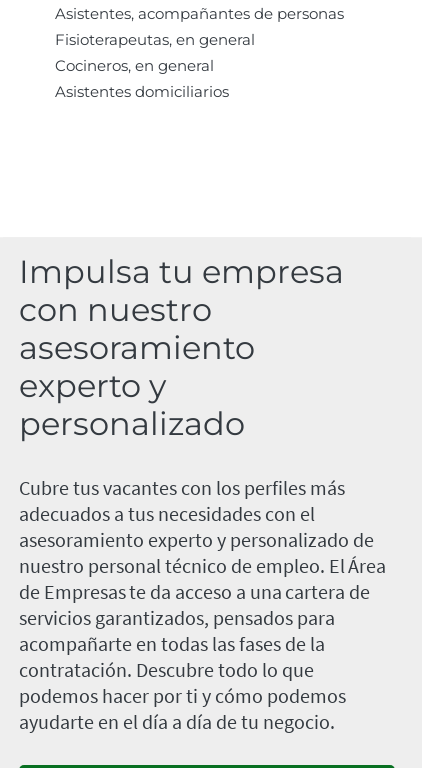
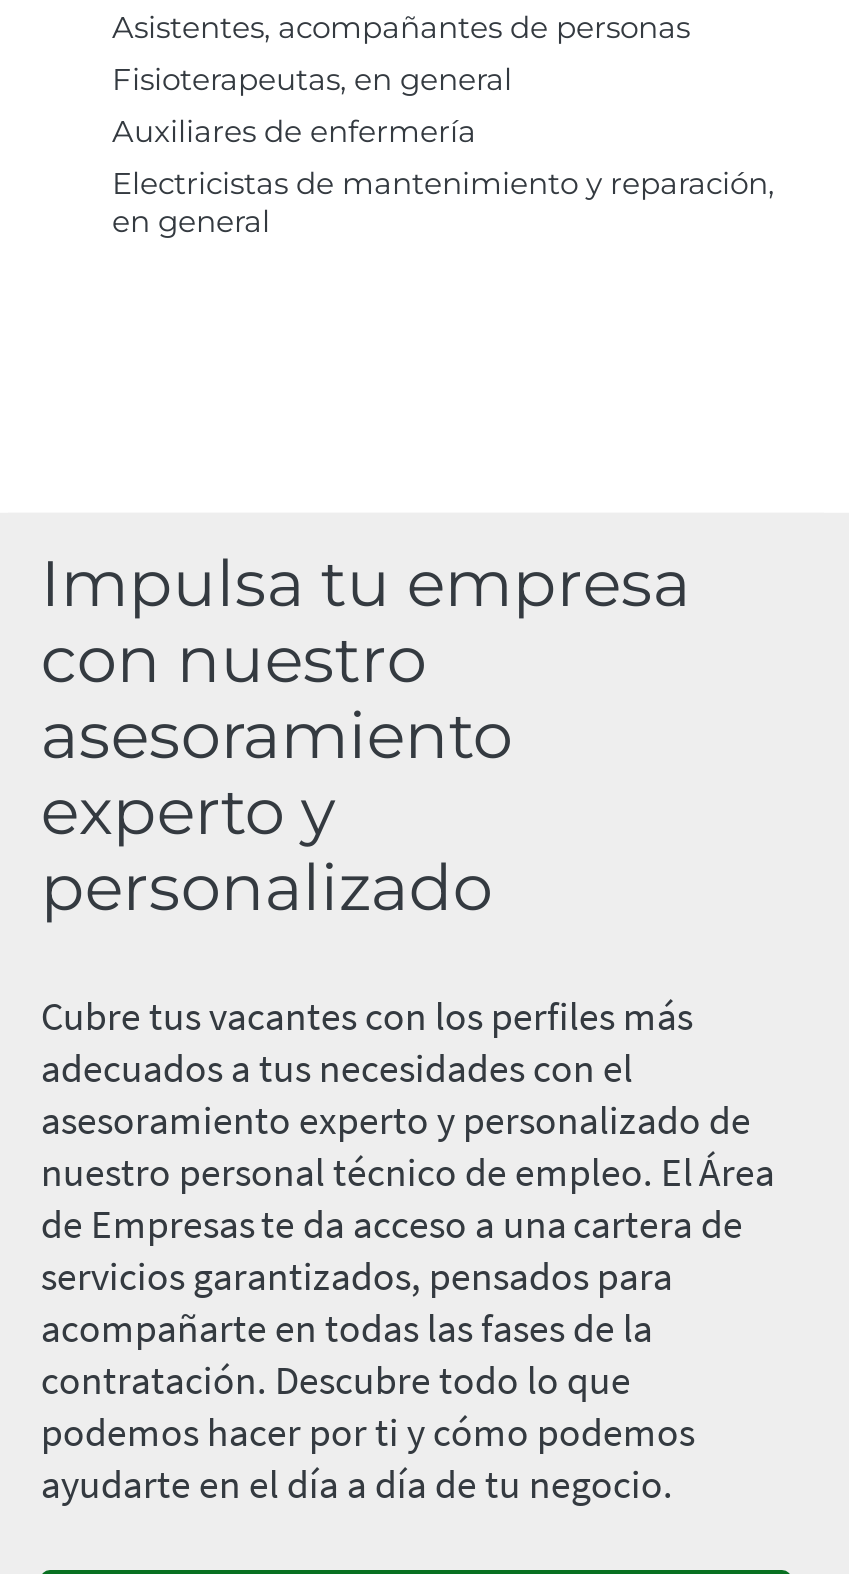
- Cocineros, en general
- Asistentes domiciliarios
+ Auxiliares de enfermería
+ Electricistas de mantenimiento y reparación,
+ en general
